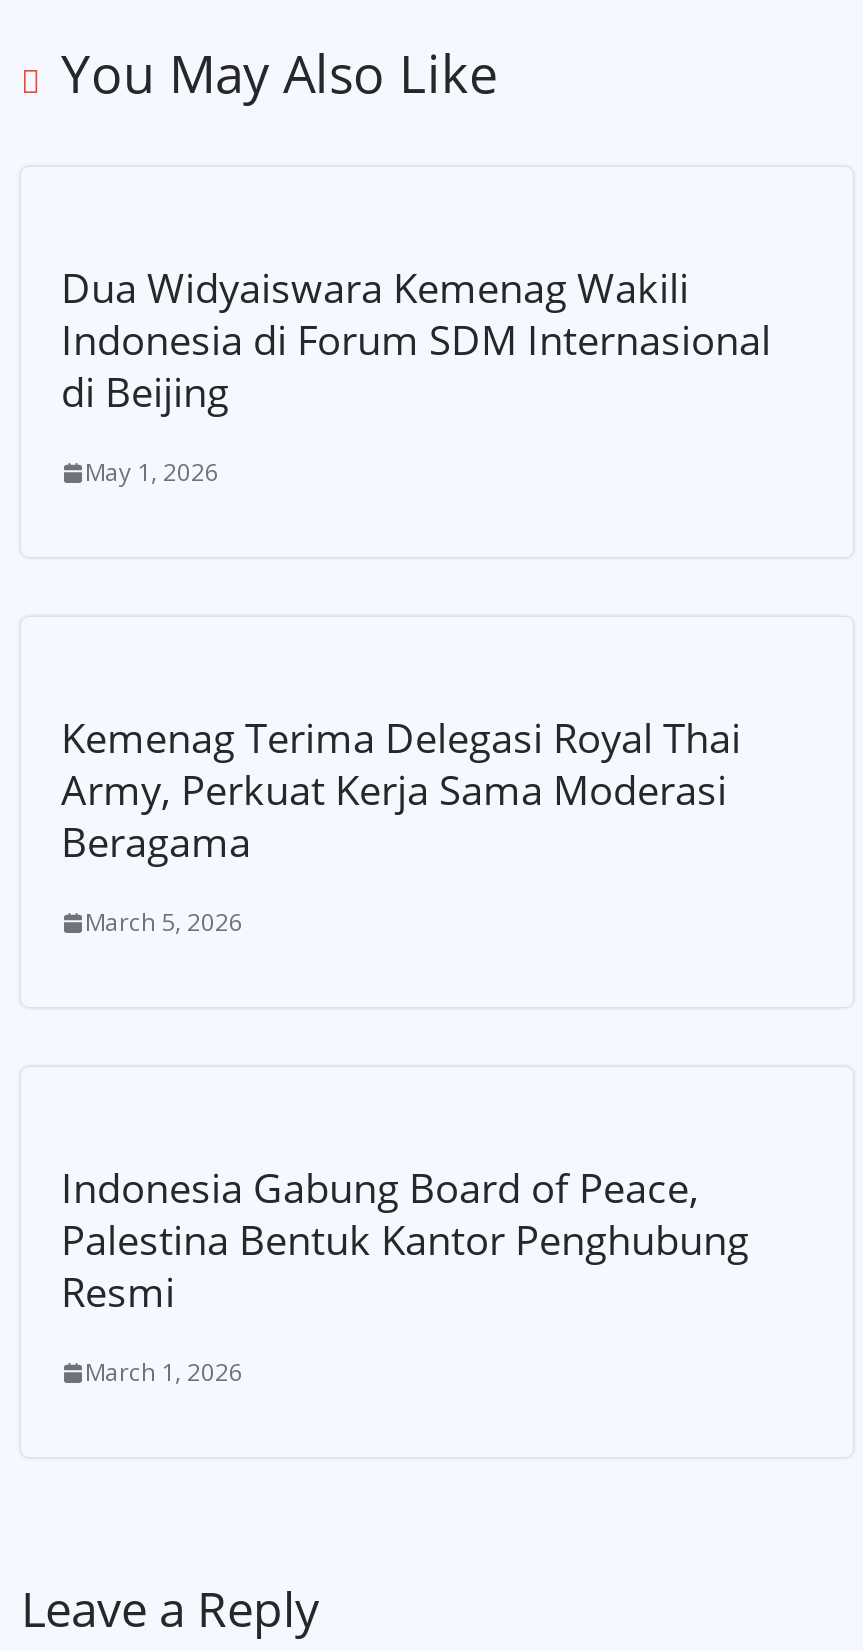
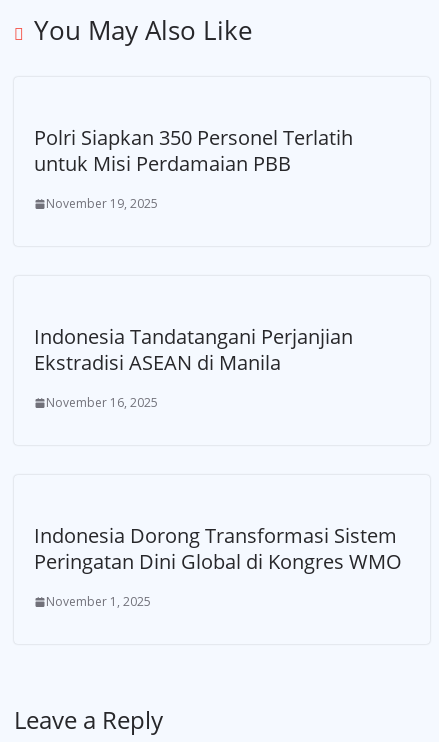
- Dua Widyaiswara Kemenag Wakili
- Indonesia di Forum SDM Internasional
- di Beijing
+ Polri Siapkan 350 Personel Terlatih
+ untuk Misi Perdamaian PBB

- May 1, 2026
+ November 19, 2025

- Kemenag Terima Delegasi Royal Thai
- Army, Perkuat Kerja Sama Moderasi
- Beragama
+ Indonesia Tandatangani Perjanjian
+ Ekstradisi ASEAN di Manila

- March 5, 2026
+ November 16, 2025

- Indonesia Gabung Board of Peace,
- Palestina Bentuk Kantor Penghubung
- Resmi
+ Indonesia Dorong Transformasi Sistem
+ Peringatan Dini Global di Kongres WMO

- March 1, 2026
+ November 1, 2025
